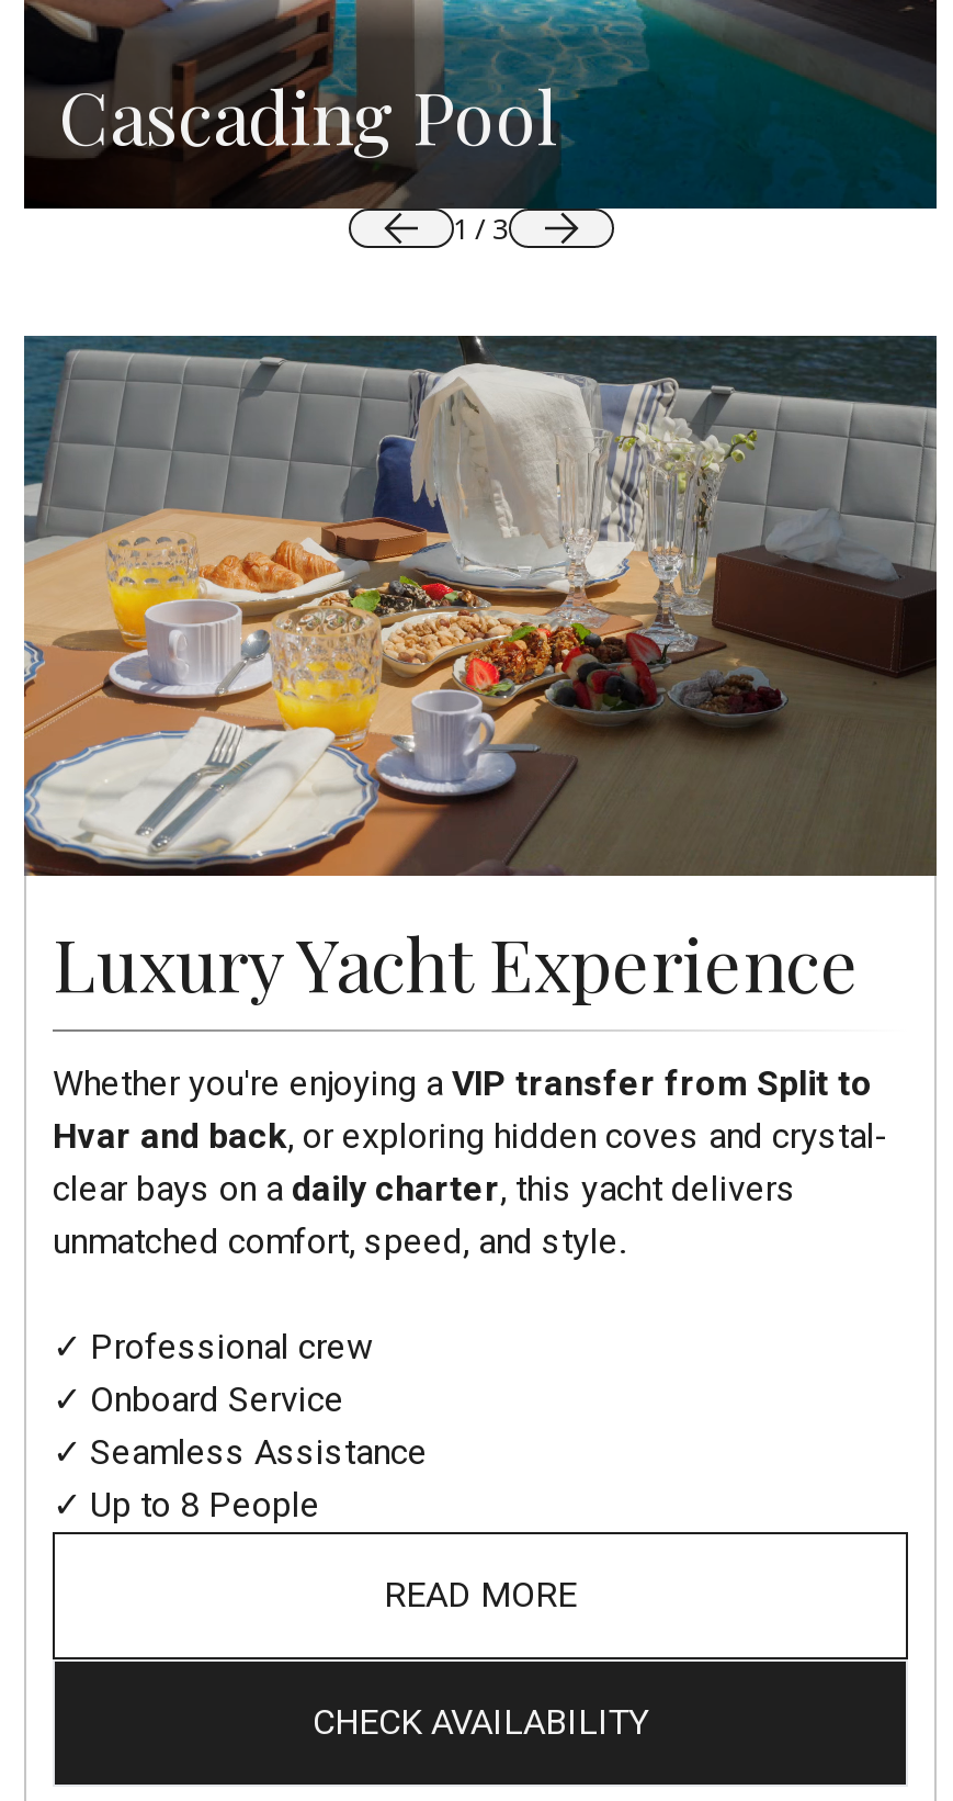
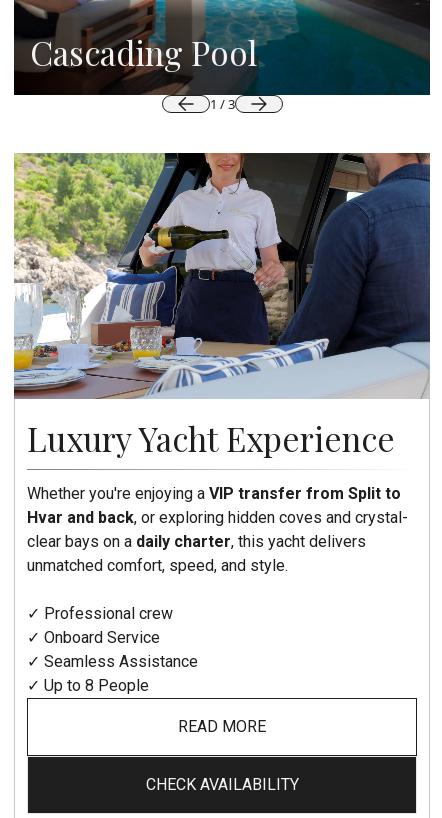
- [image]
+ [image]
